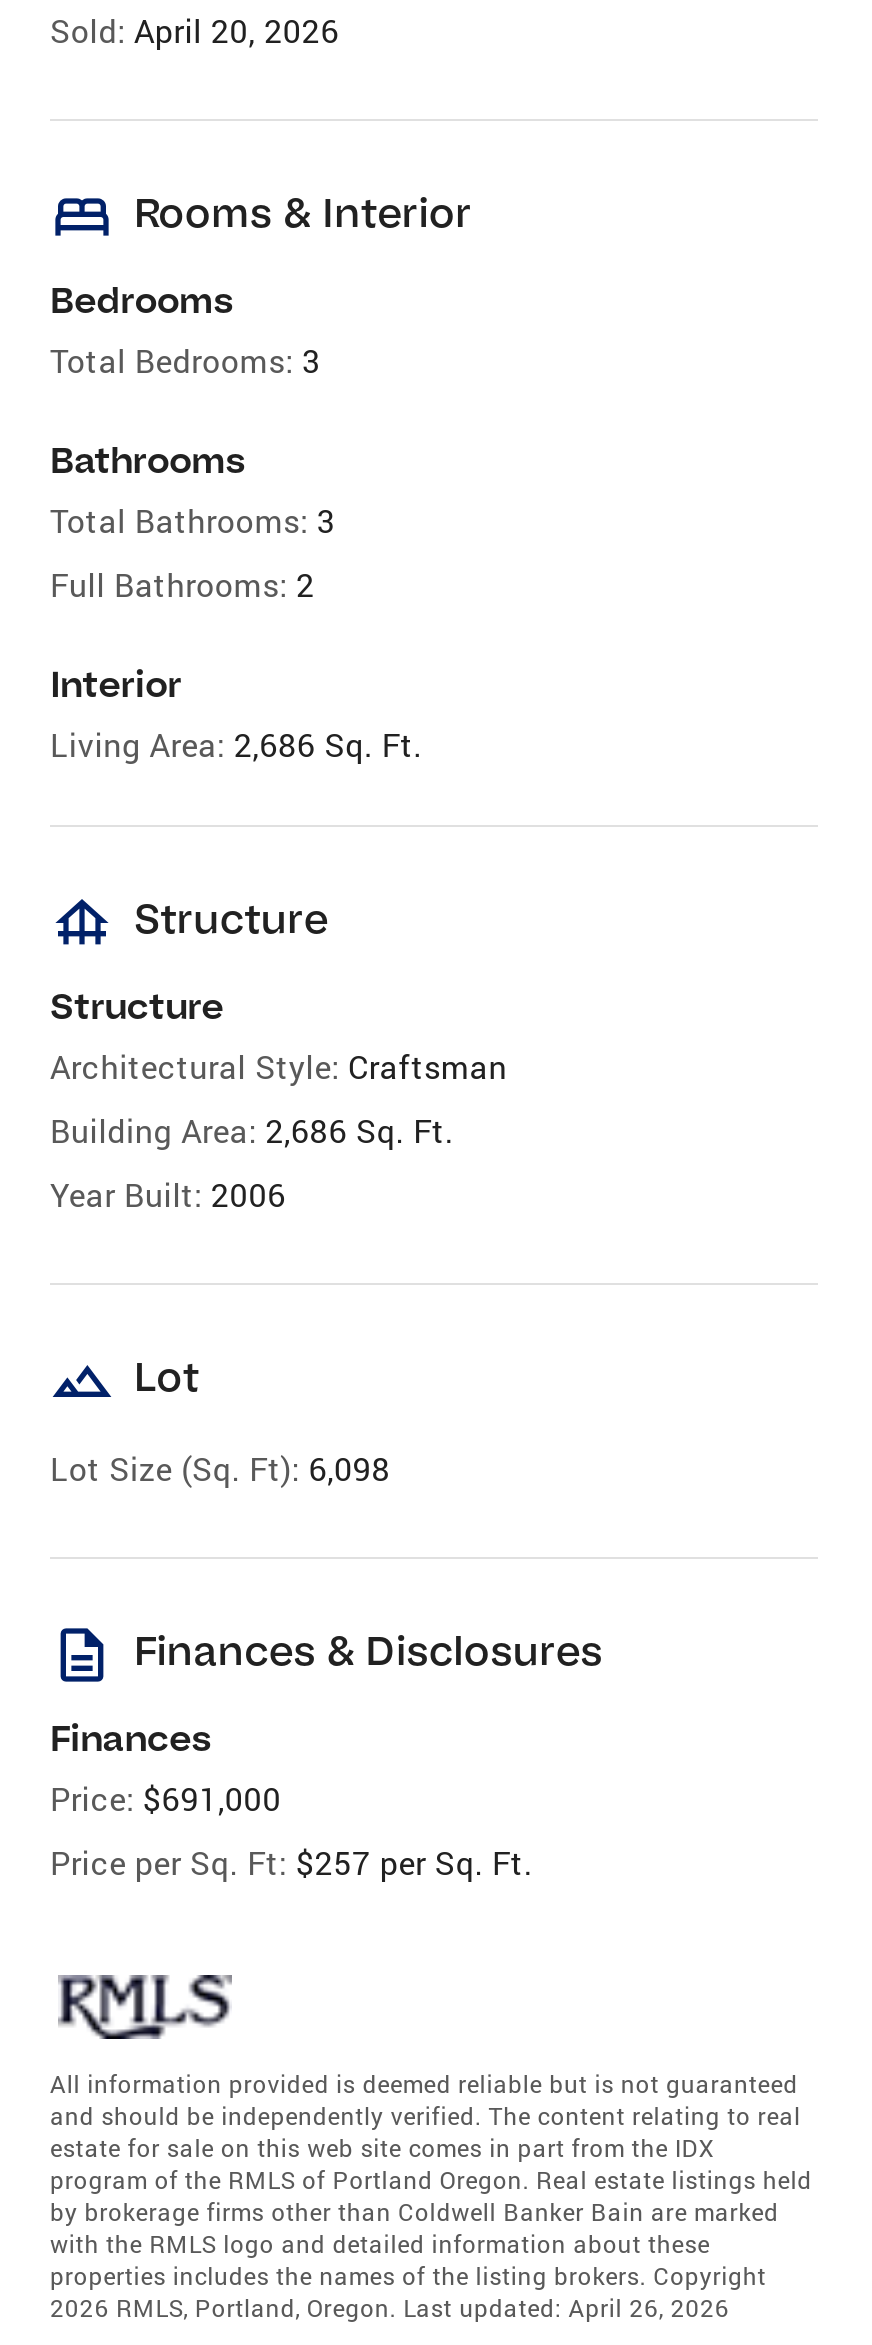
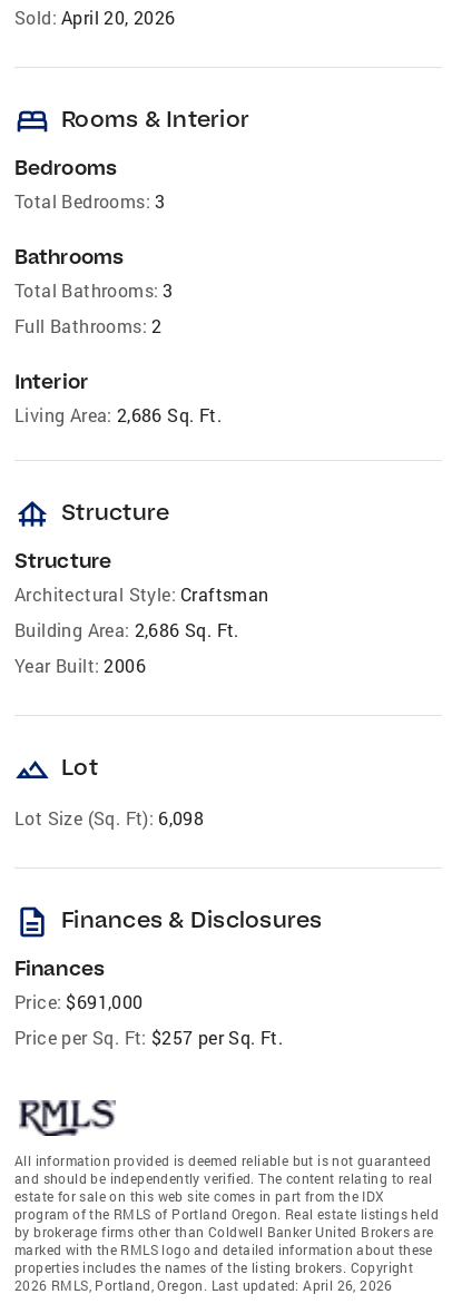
- by brokerage firms other than Coldwell Banker Bain are marked
- with the RMLS logo and detailed information about these
+ by brokerage firms other than Coldwell Banker United Brokers are
+ marked with the RMLS logo and detailed information about these
